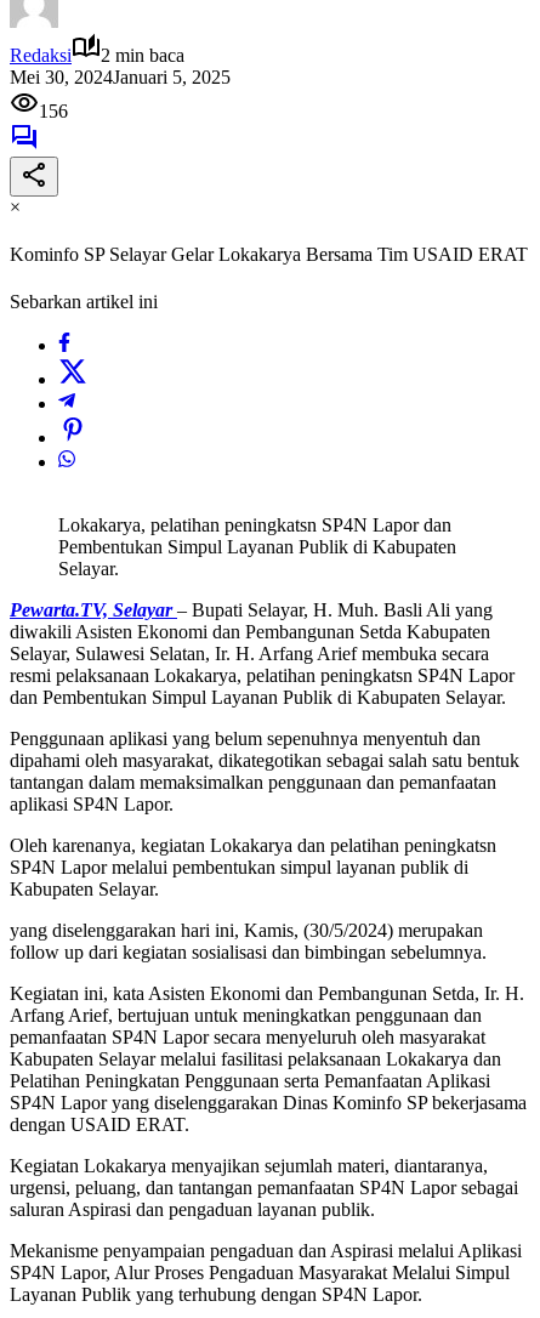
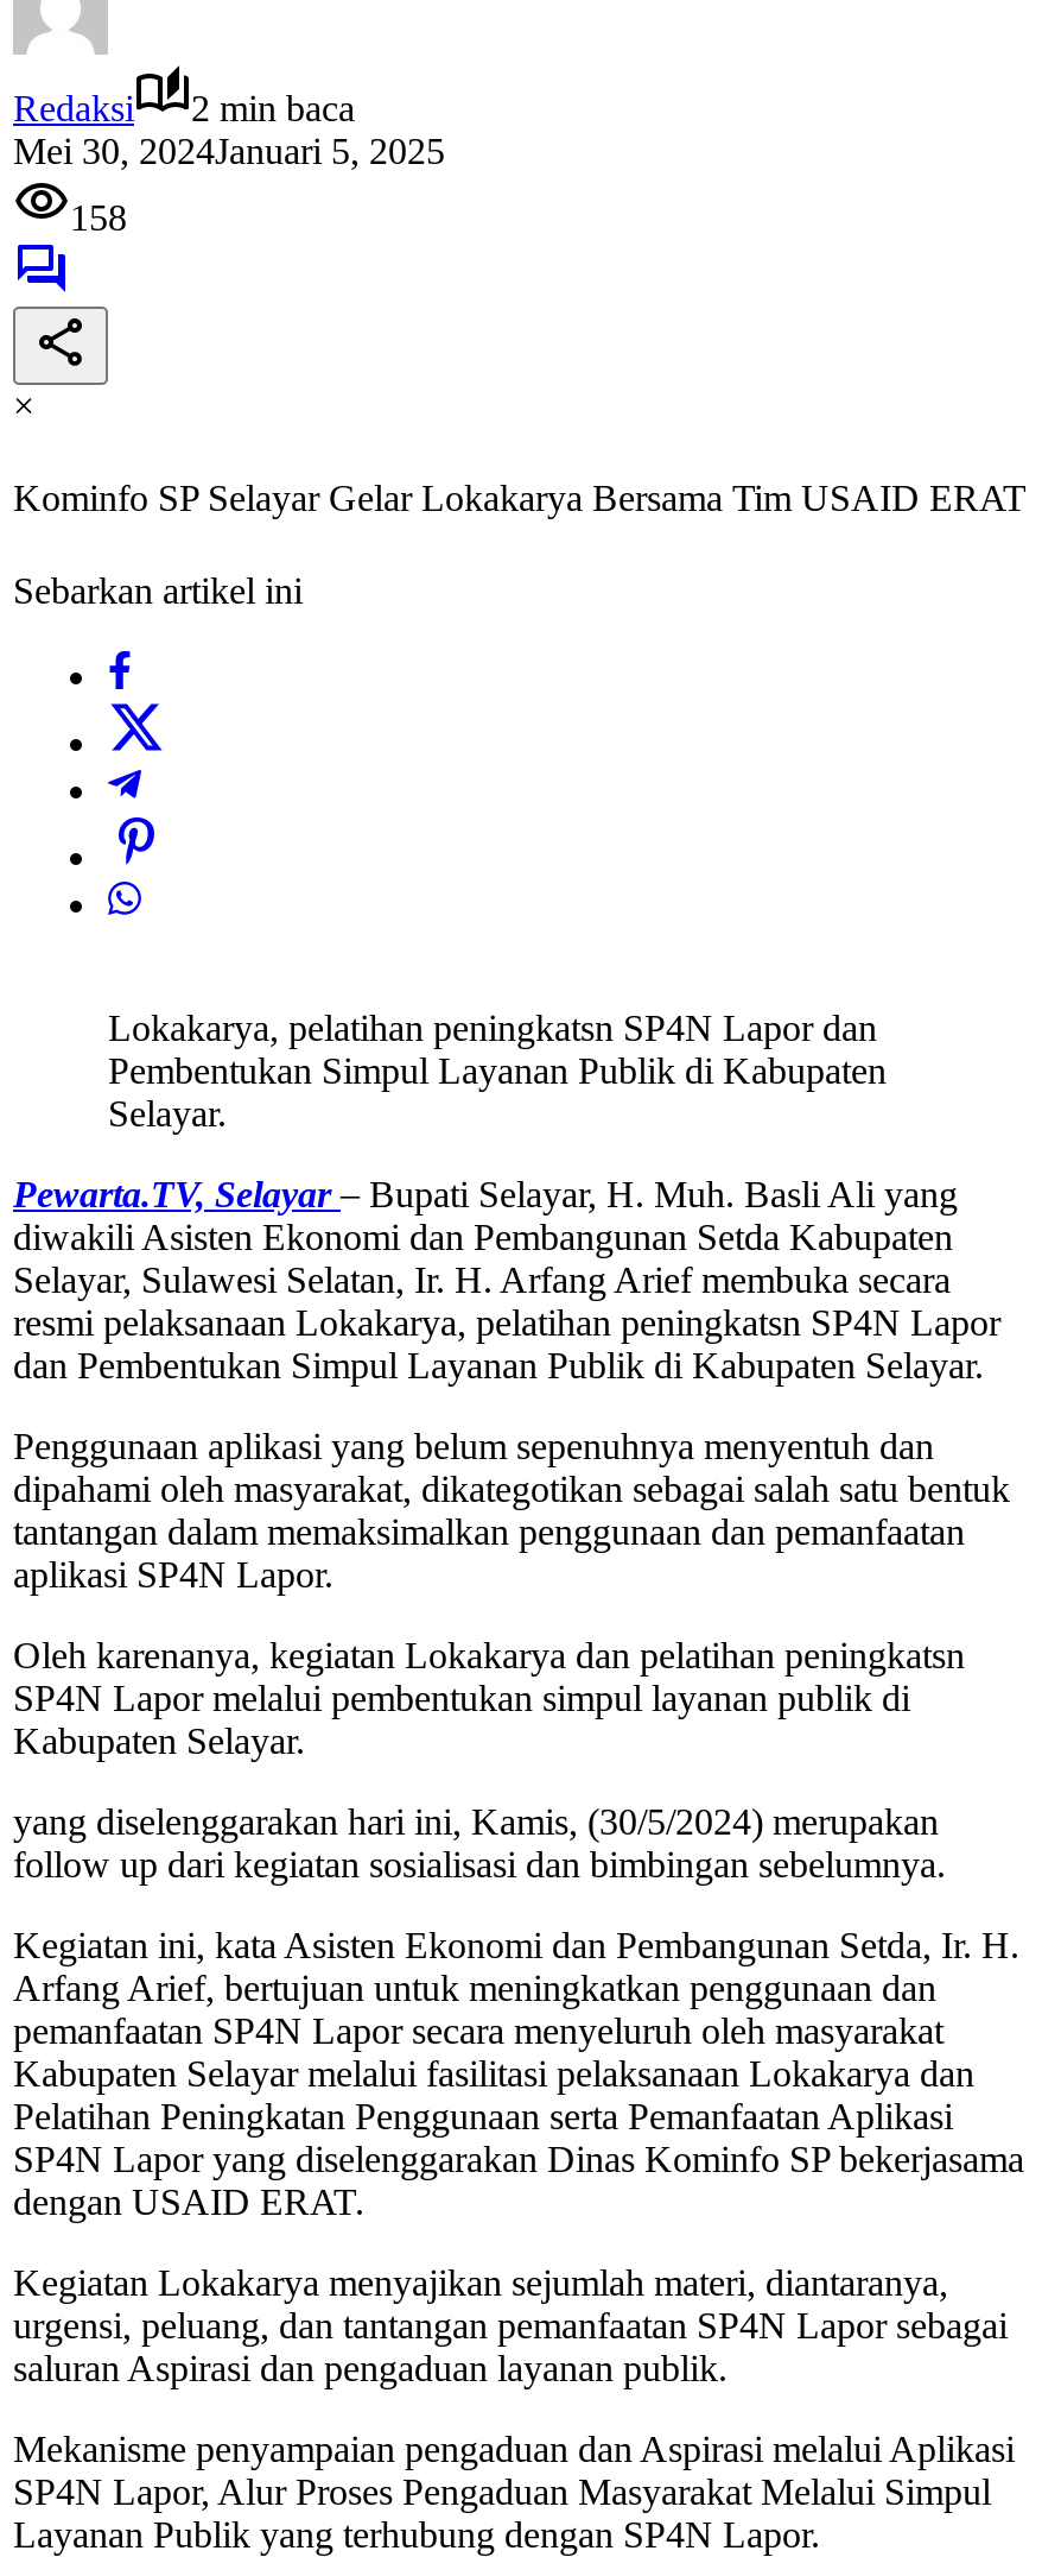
- 156
+ 158
